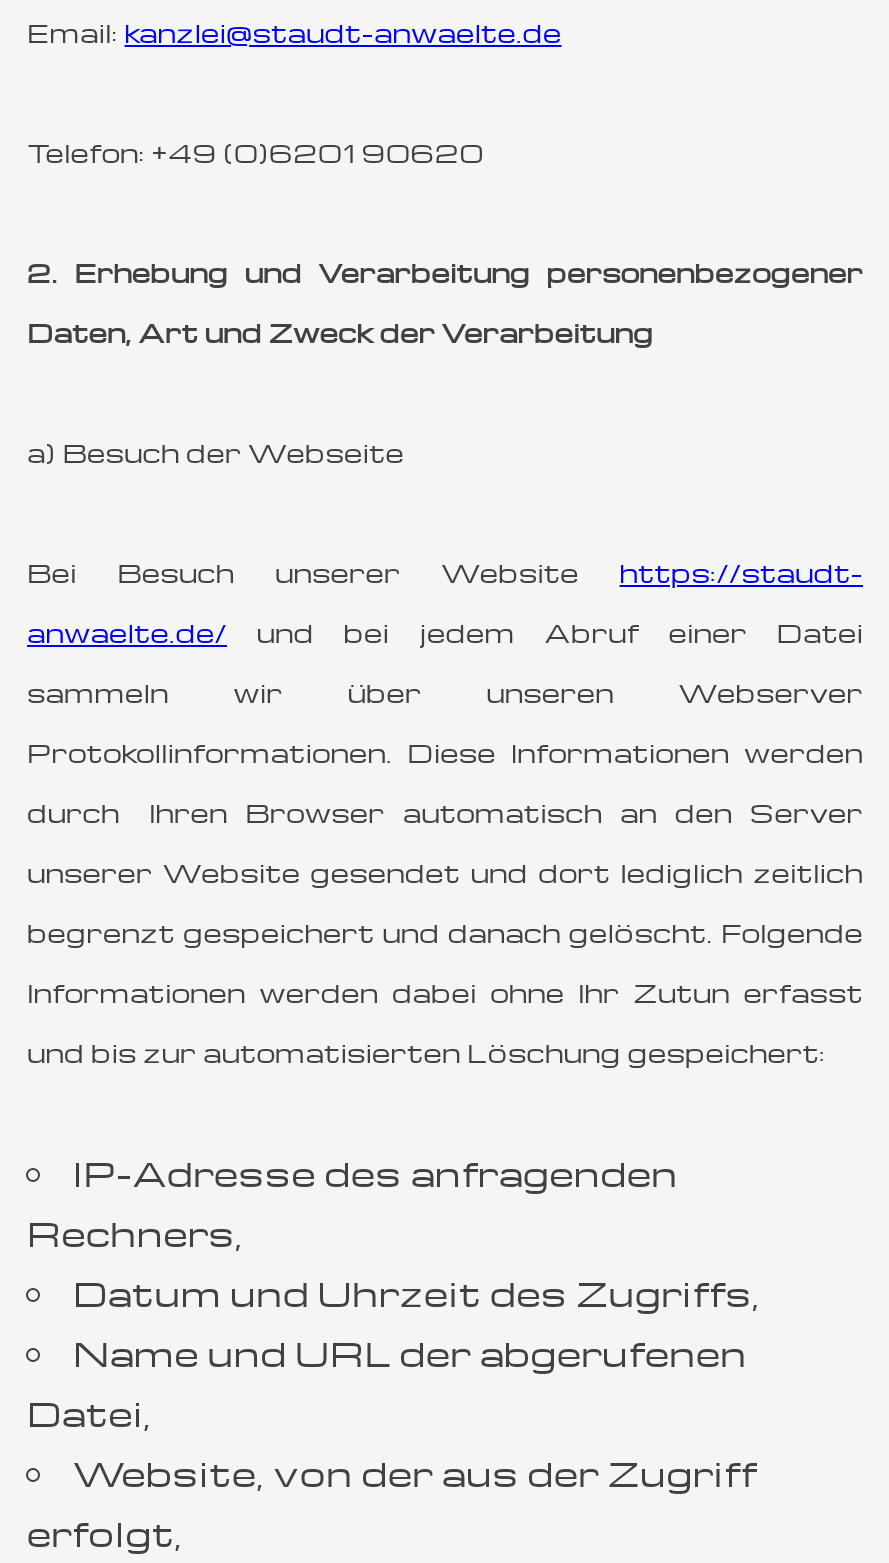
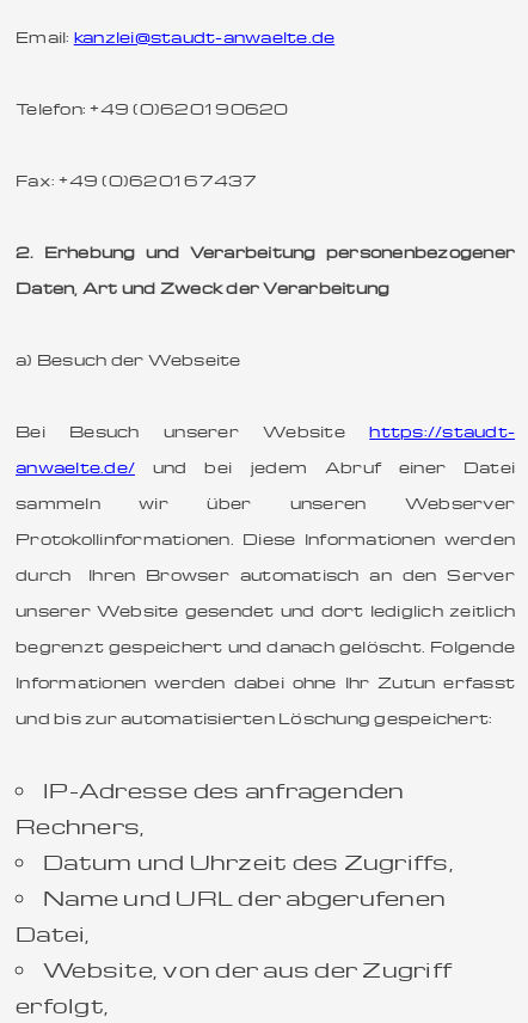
+ Fax: +49 (0)6201 67437
